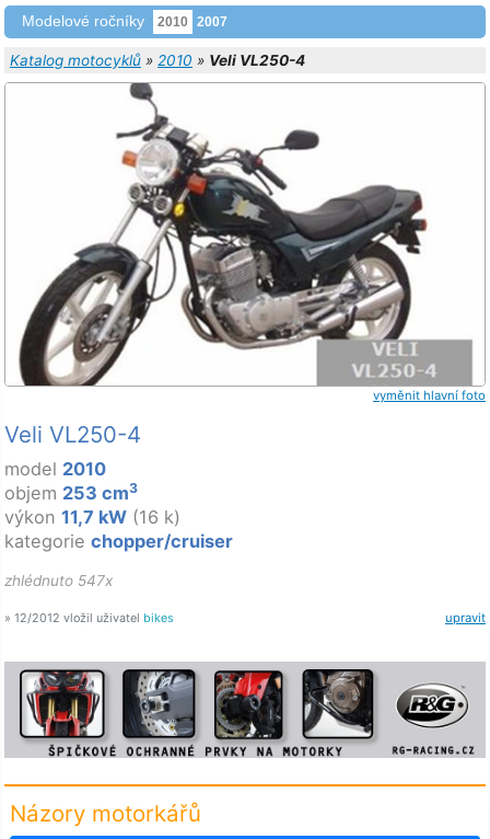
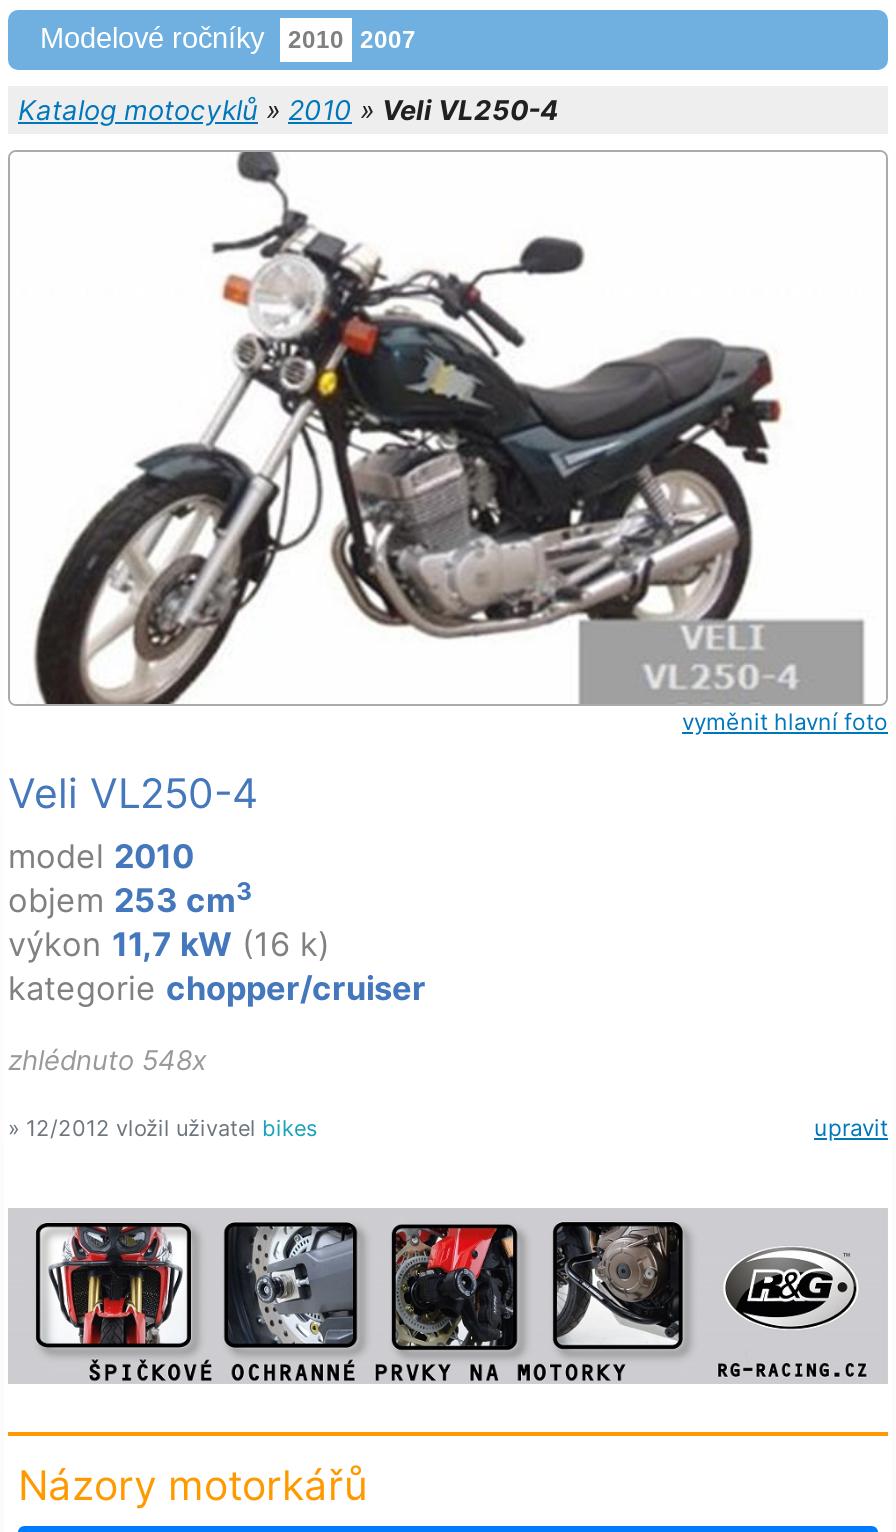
- zhlédnuto 547x
+ zhlédnuto 548x
